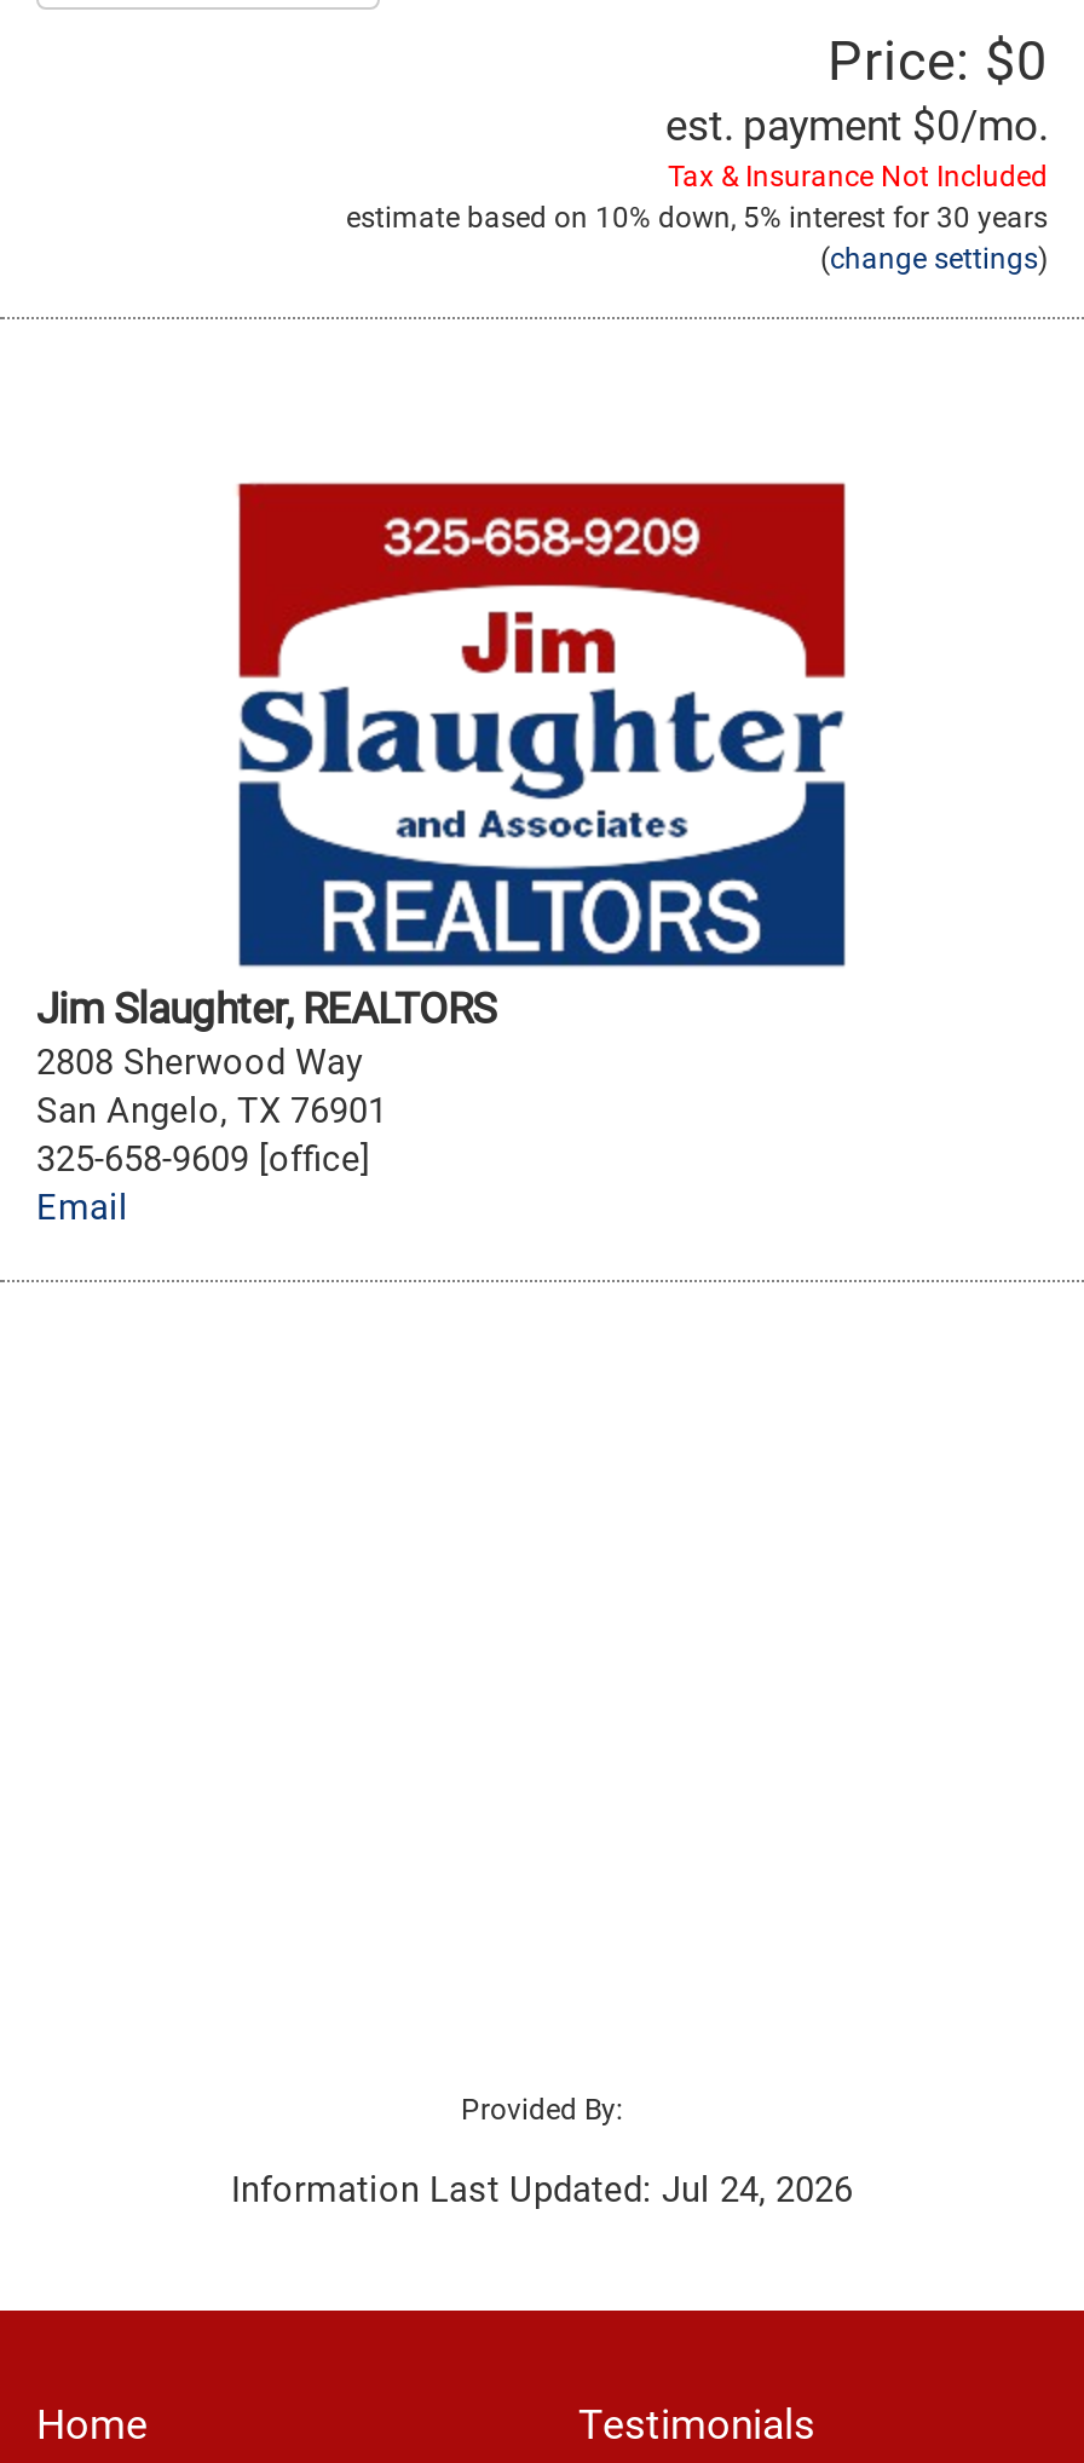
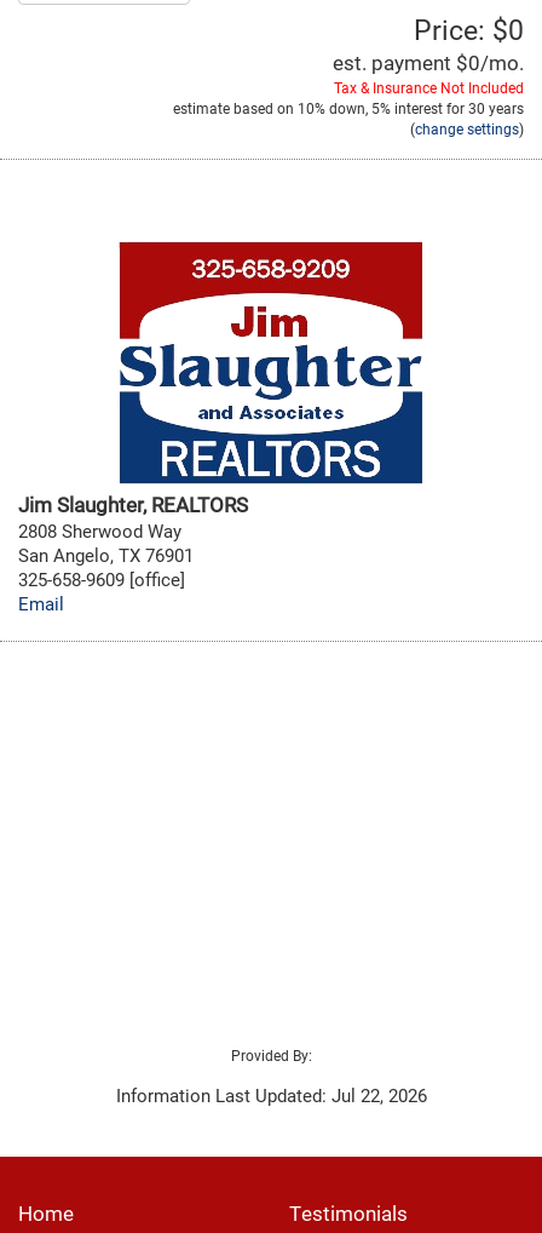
- Information Last Updated: Jul 24, 2026
+ Information Last Updated: Jul 22, 2026
